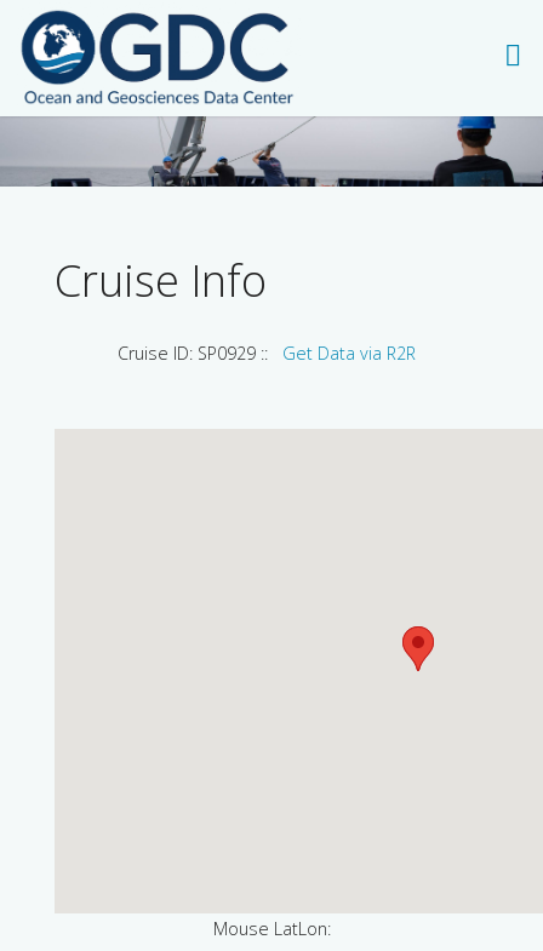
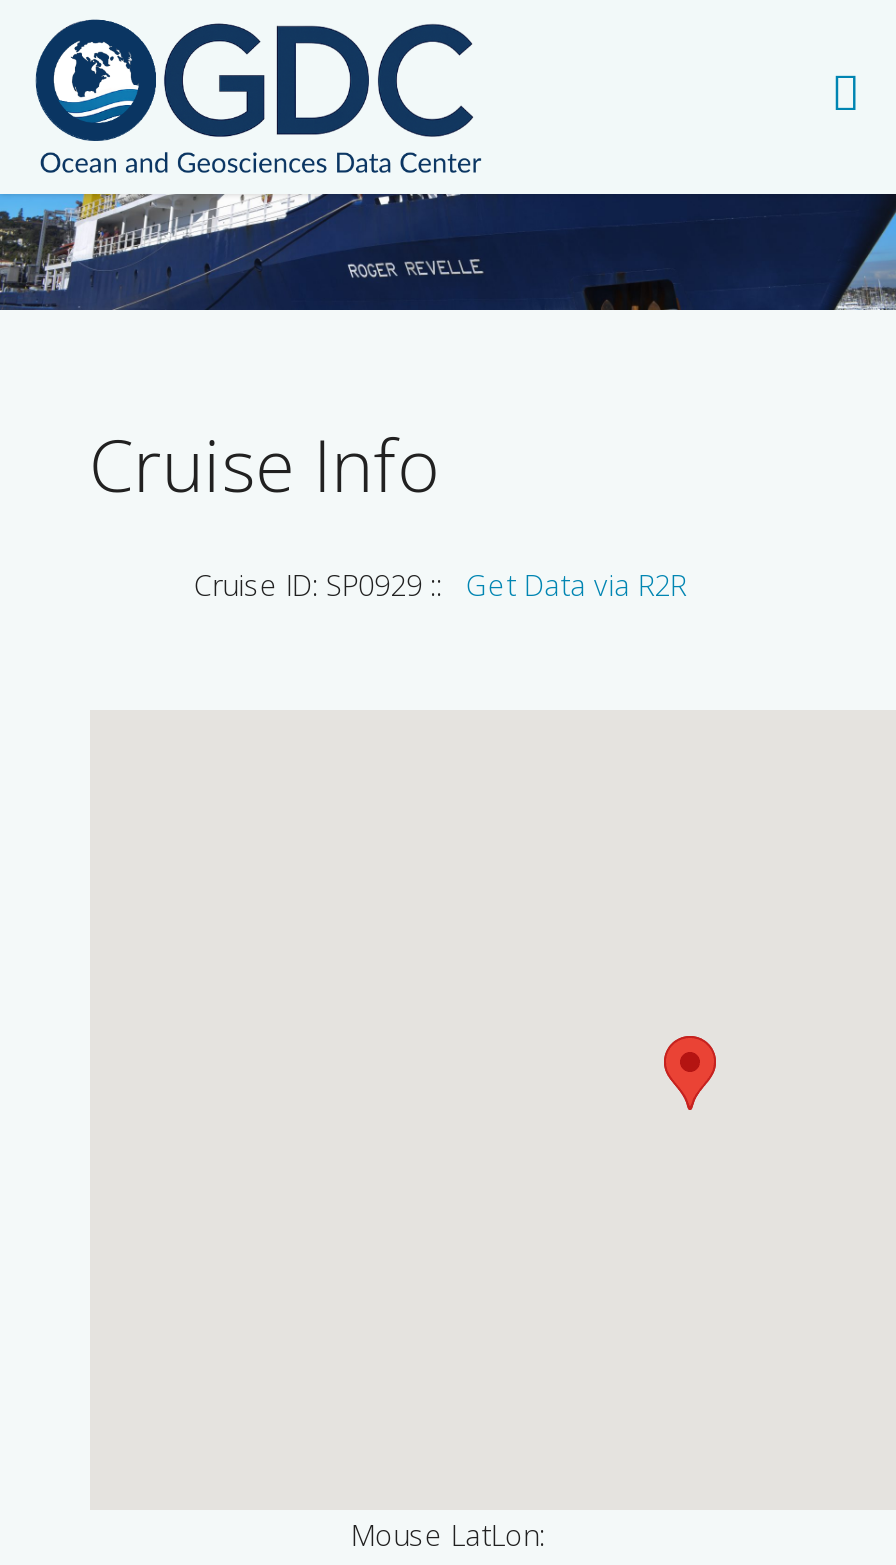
- [image]
+ [image]
